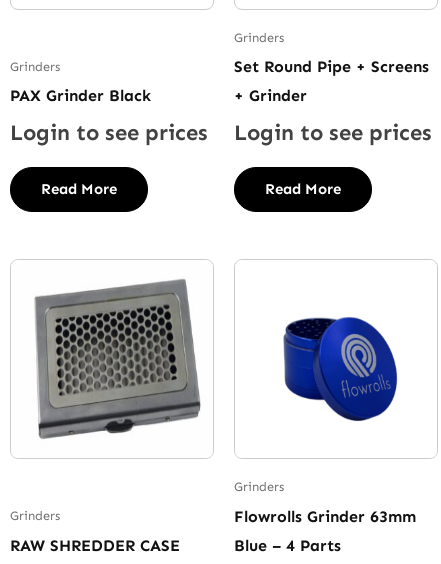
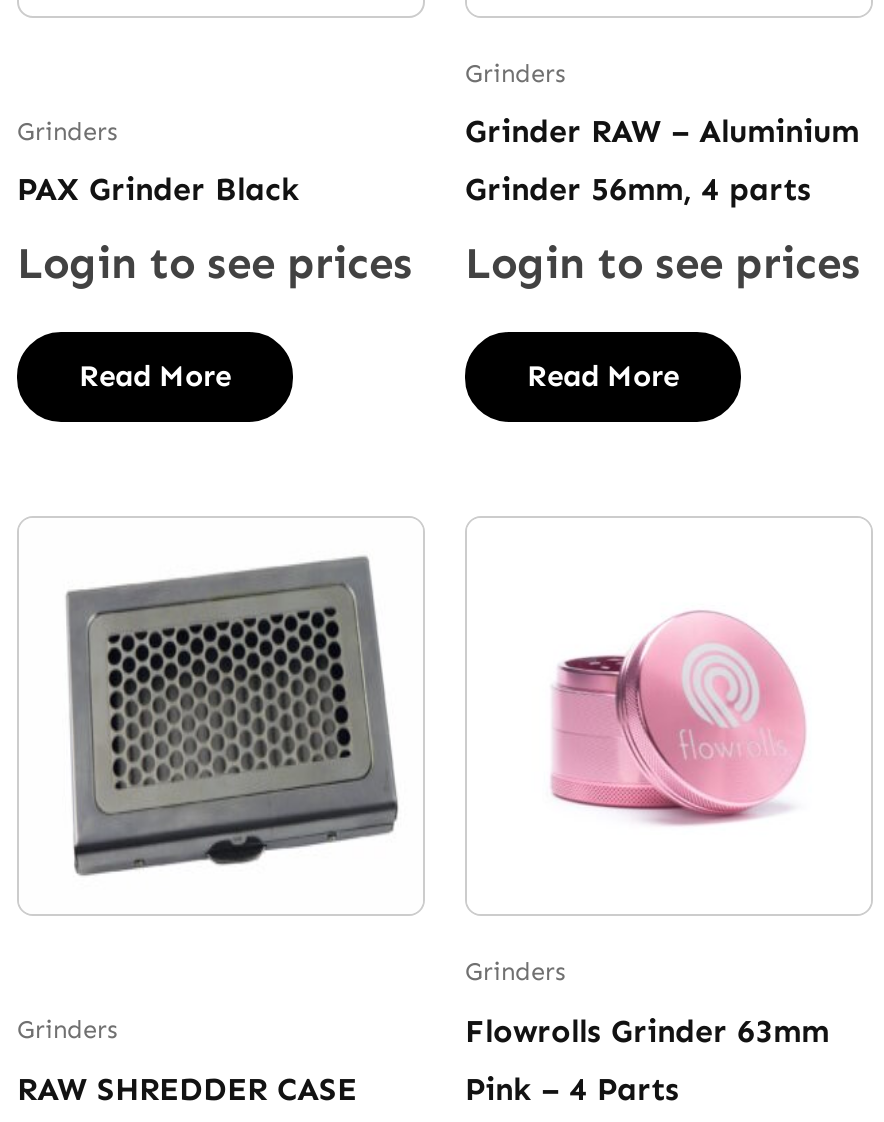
- Set Round Pipe + Screens
+ Grinder RAW – Aluminium

- + Grinder
+ Grinder 56mm, 4 parts

- [image]
+ [image]

- Blue – 4 Parts
+ Pink – 4 Parts
